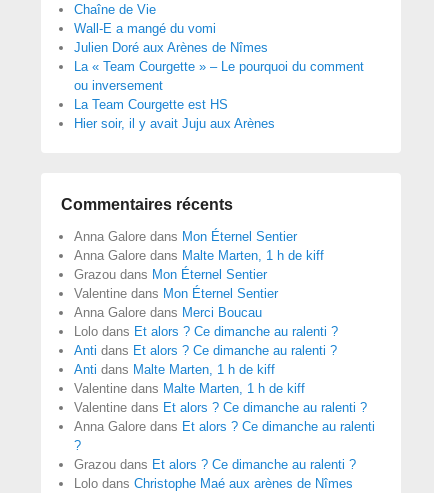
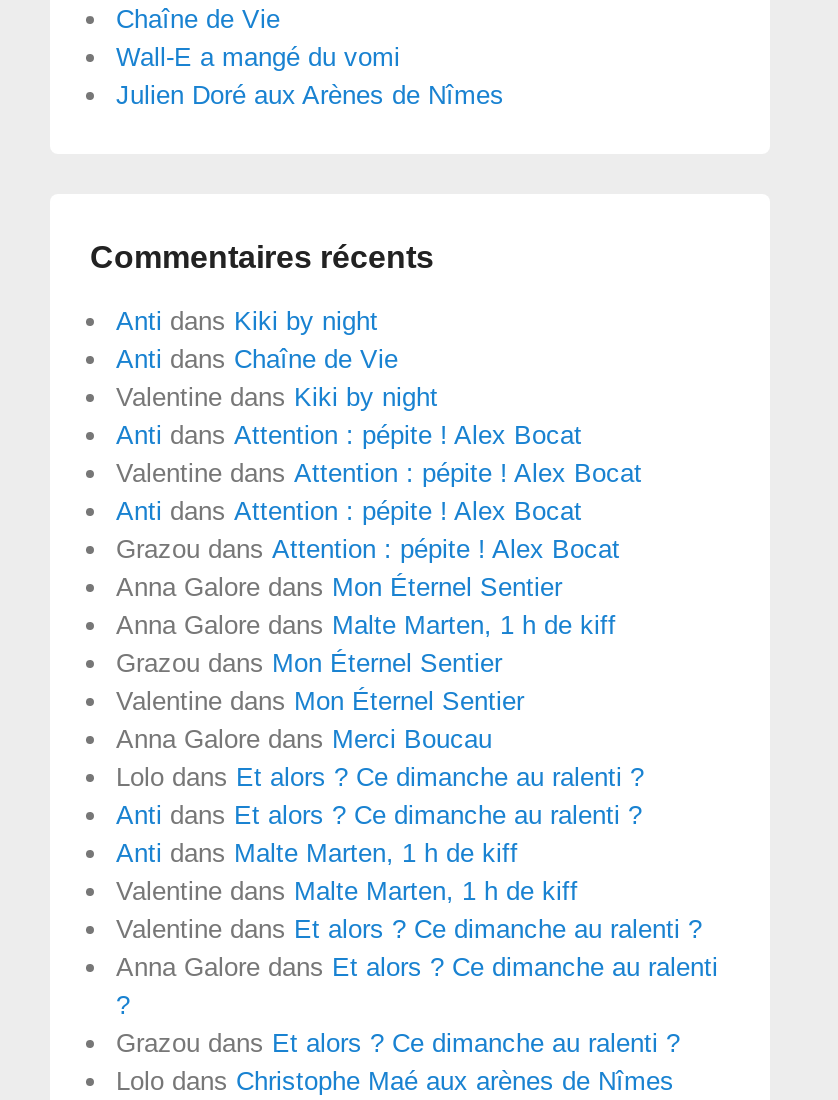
- La « Team Courgette » – Le pourquoi du comment
- ou inversement
- La Team Courgette est HS
- Hier soir, il y avait Juju aux Arènes

moved up: Commentaires récents

+ Anti dans Kiki by night
+ Anti dans Chaîne de Vie
+ Valentine dans Kiki by night
+ Anti dans Attention : pépite ! Alex Bocat
+ Valentine dans Attention : pépite ! Alex Bocat
+ Anti dans Attention : pépite ! Alex Bocat
+ Grazou dans Attention : pépite ! Alex Bocat
